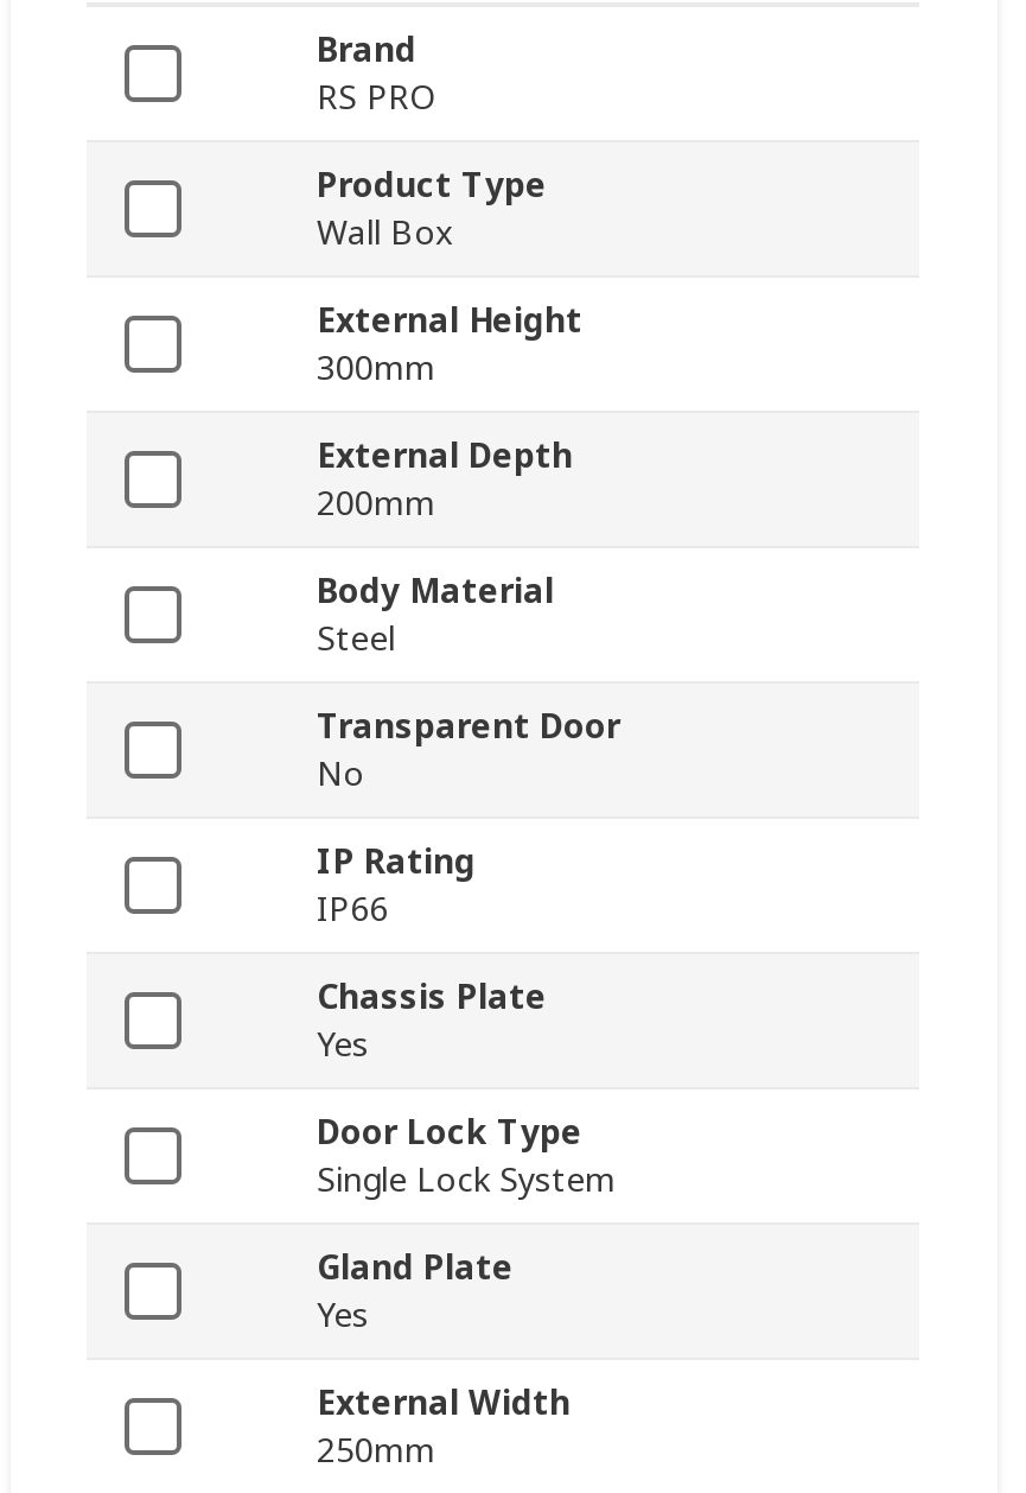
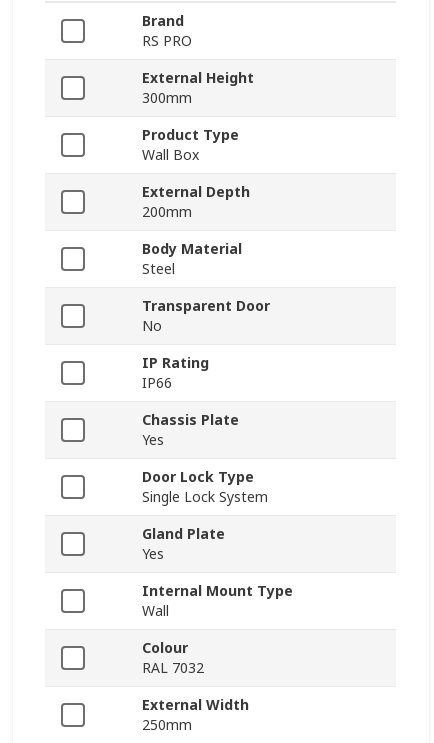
moved down: Product Type | Wall Box

moved up: External Height | 300mm

+ Internal Mount Type
+ Wall
+ Colour
+ RAL 7032
